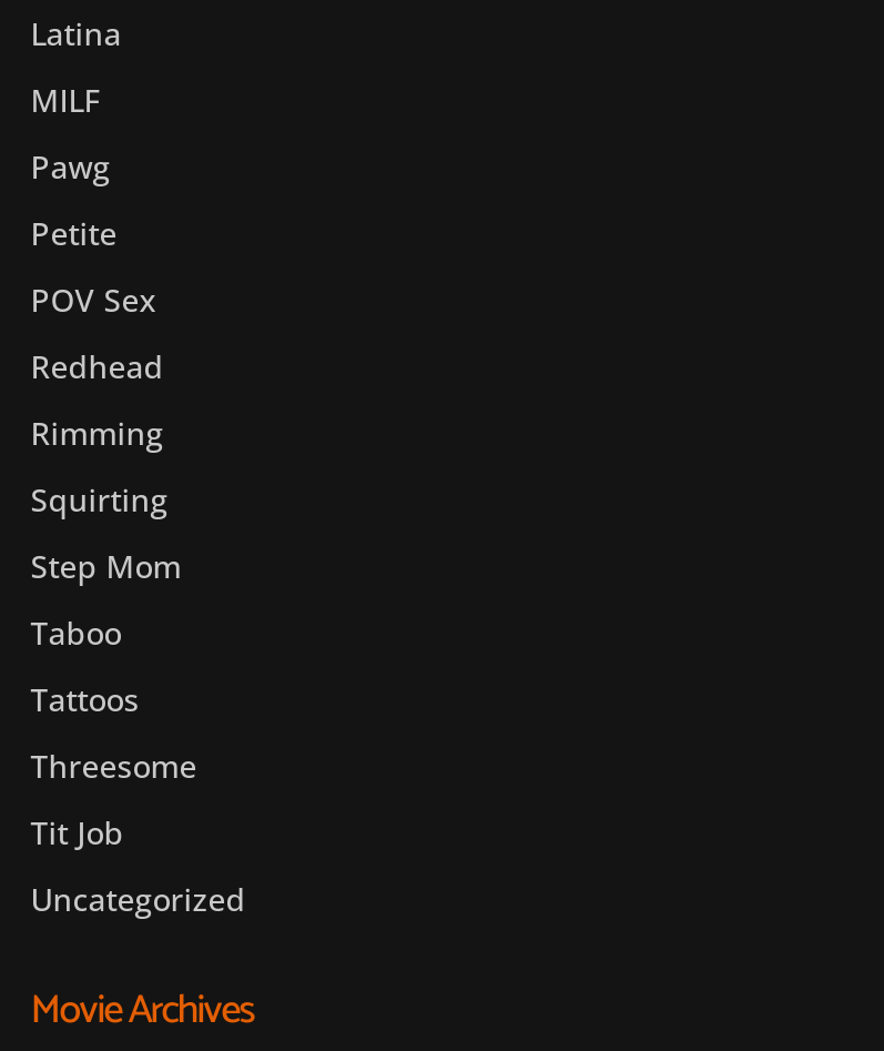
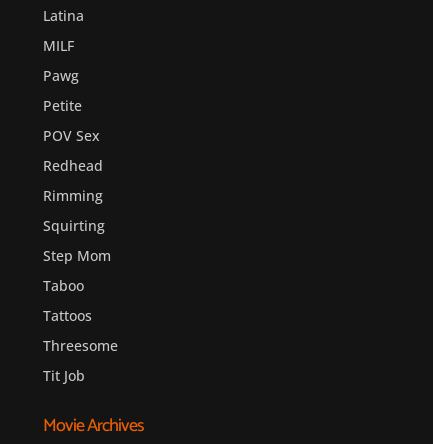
- Uncategorized
